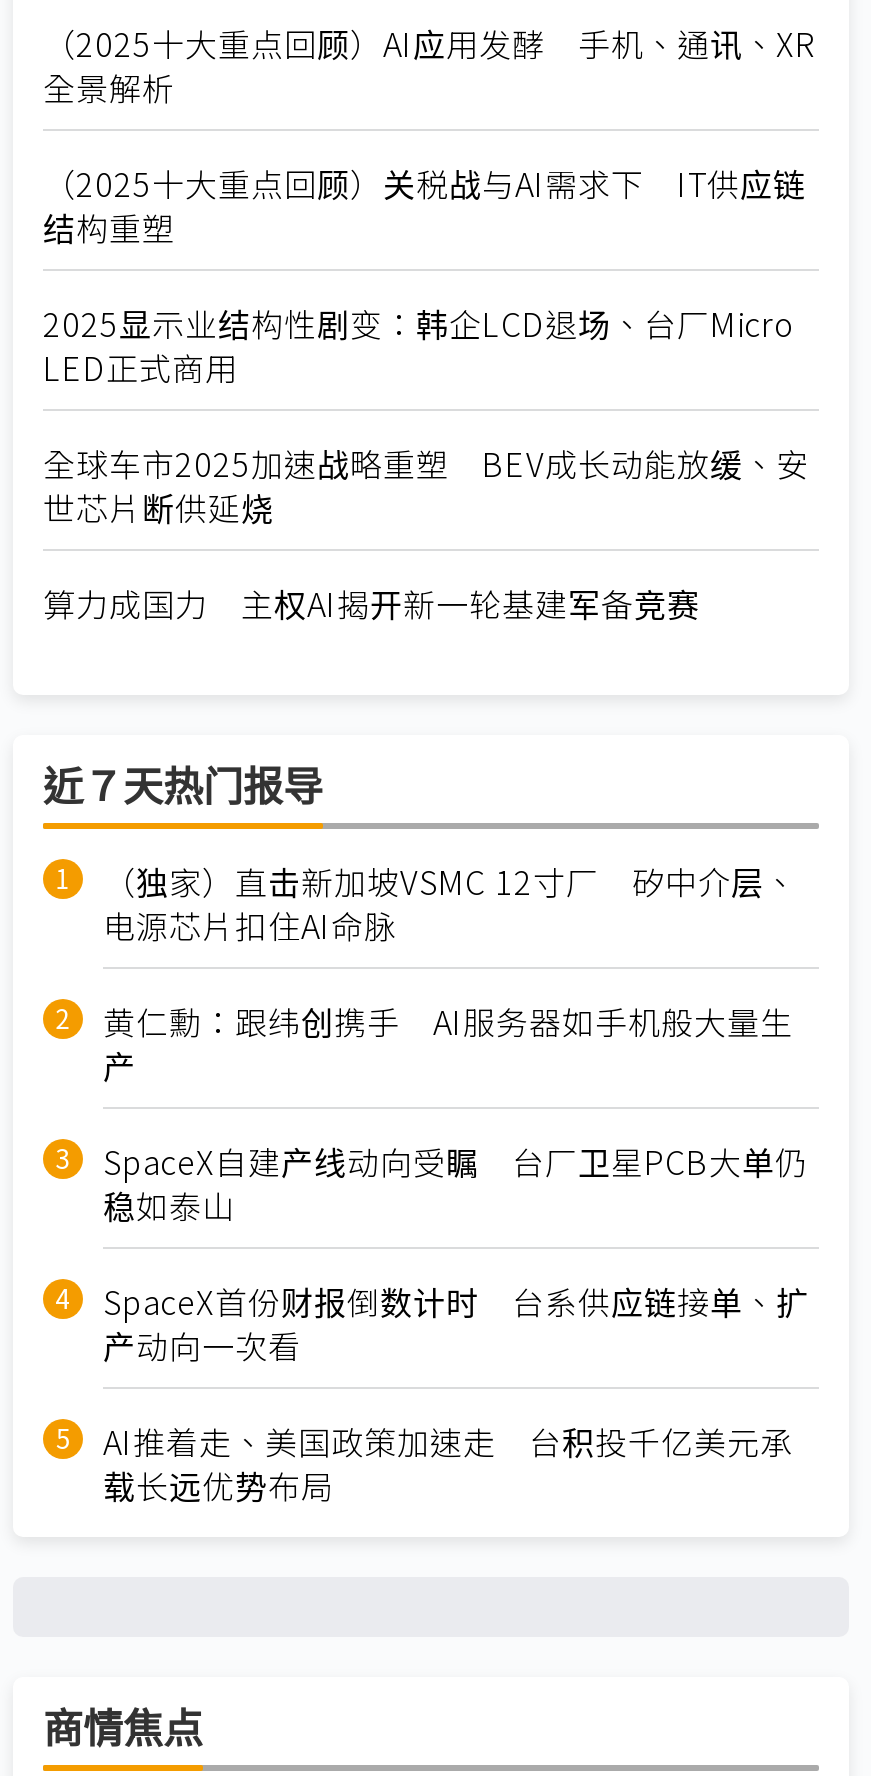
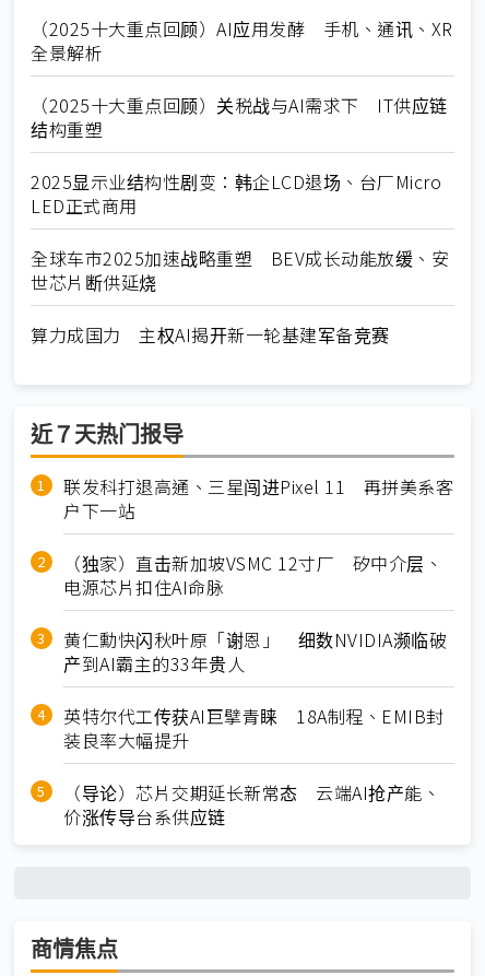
+ 联发科打退高通、三星闯进Pixel 11 再拼美系客
+ 户下一站

moved down: （独家）直击新加坡VSMC 12寸厂 矽中介层、 | 电源芯片扣住AI命脉

- 黄仁勳：跟纬创携手 AI服务器如手机般大量生
- 产
- SpaceX自建产线动向受瞩 台厂卫星PCB大单仍
- 稳如泰山
- SpaceX首份财报倒数计时 台系供应链接单、扩
- 产动向一次看
- AI推着走、美国政策加速走 台积投千亿美元承
- 载长远优势布局
+ 黄仁勳快闪秋叶原「谢恩」 细数NVIDIA濒临破
+ 产到AI霸主的33年贵人
+ 英特尔代工传获AI巨擘青睐 18A制程、EMIB封
+ 装良率大幅提升
+ （导论）芯片交期延长新常态 云端AI抢产能、
+ 价涨传导台系供应链
